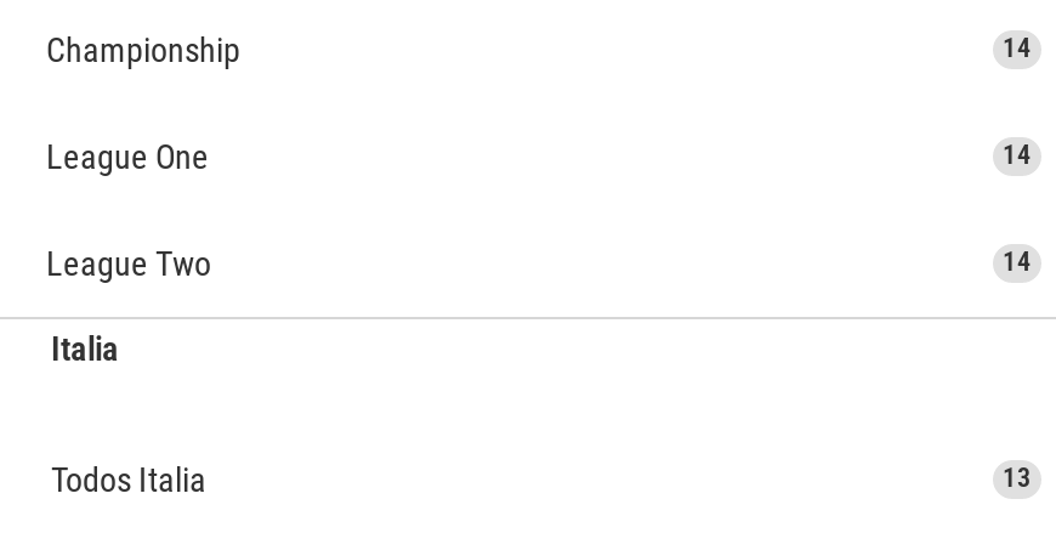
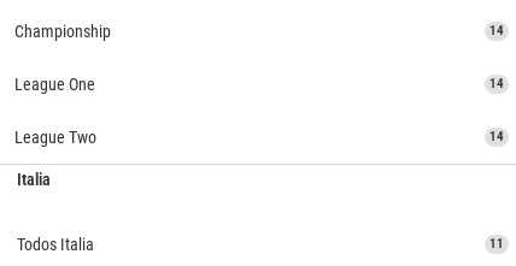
- 13
+ 11
